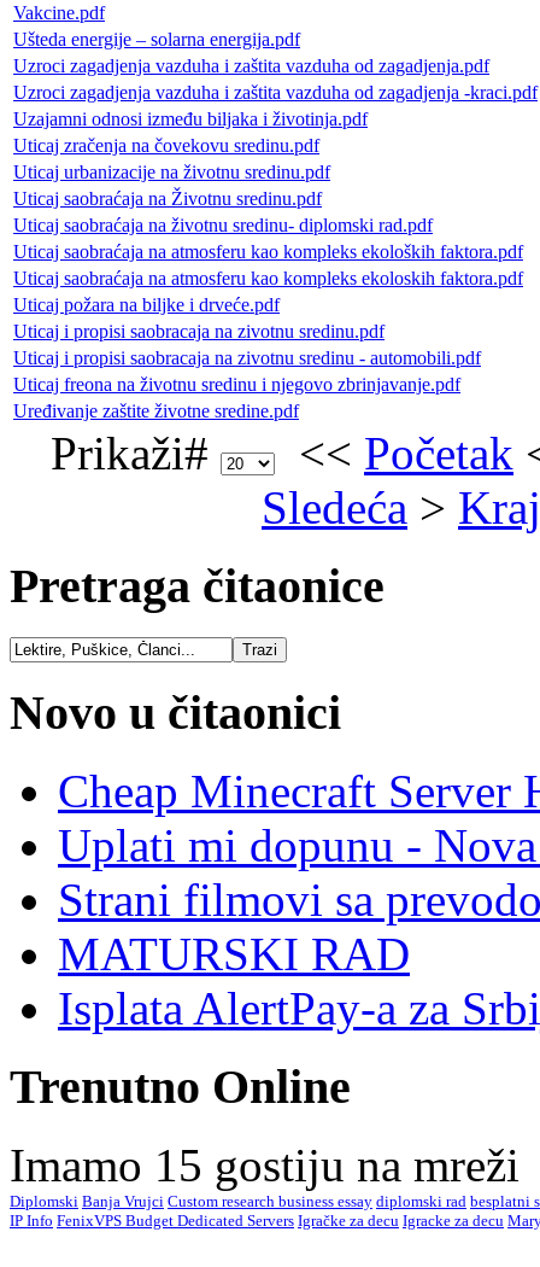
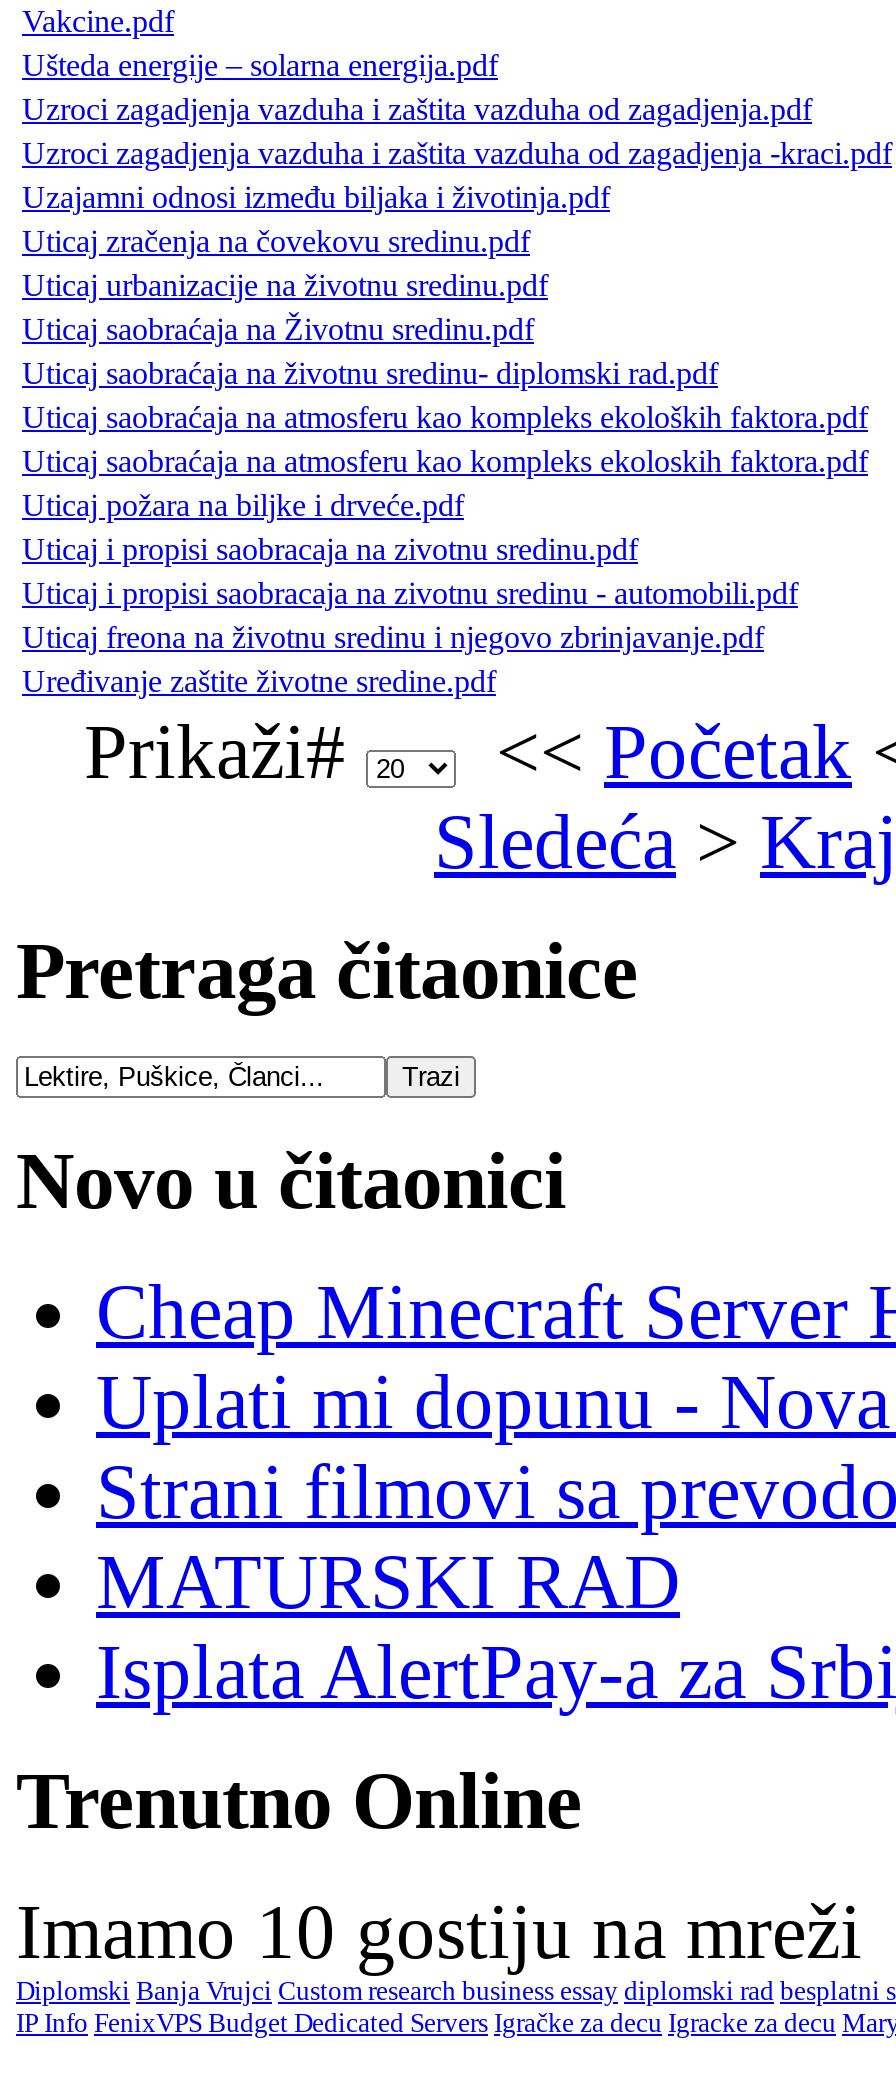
- Imamo 15 gostiju na mreži
+ Imamo 10 gostiju na mreži
